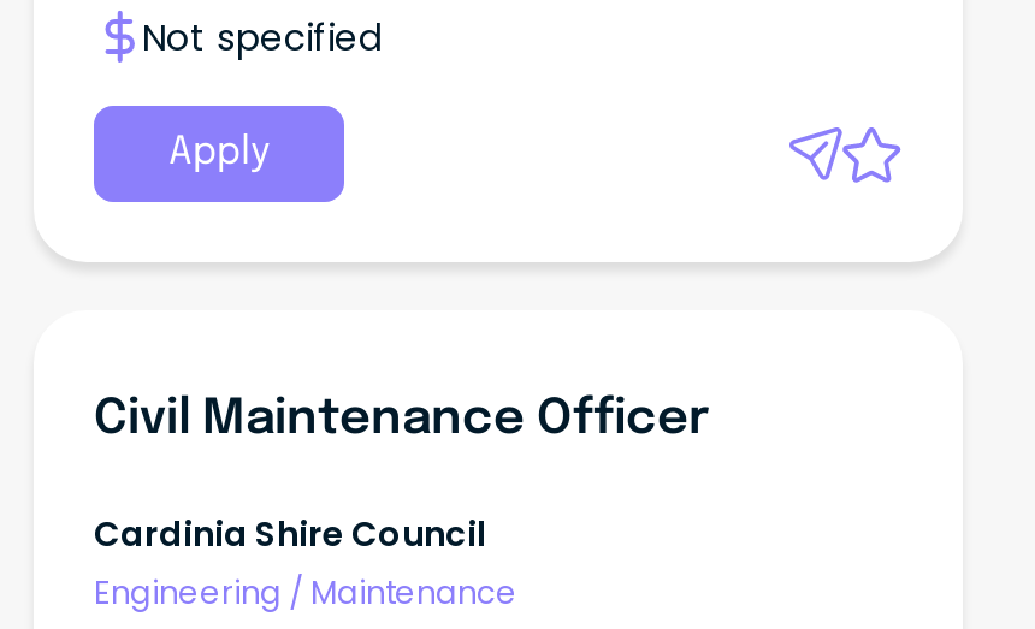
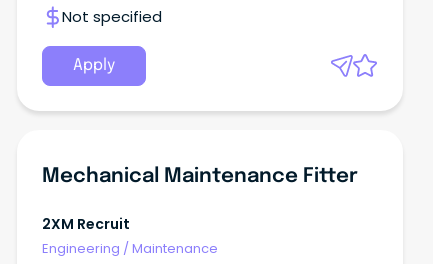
- Civil Maintenance Officer
+ Mechanical Maintenance Fitter

- Cardinia Shire Council
+ 2XM Recruit
